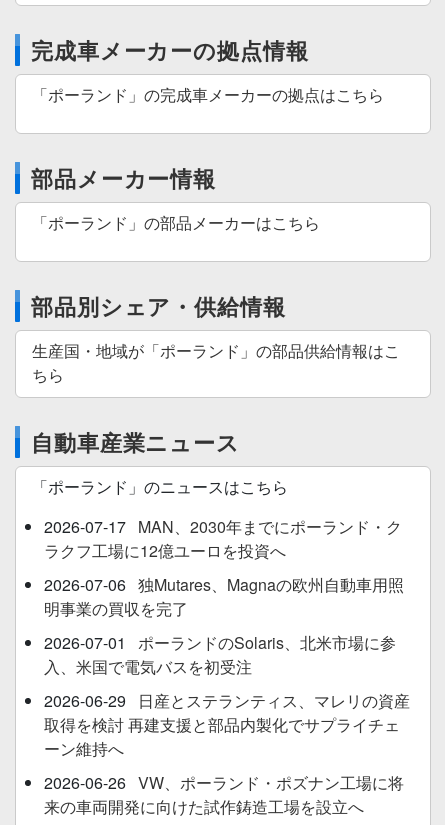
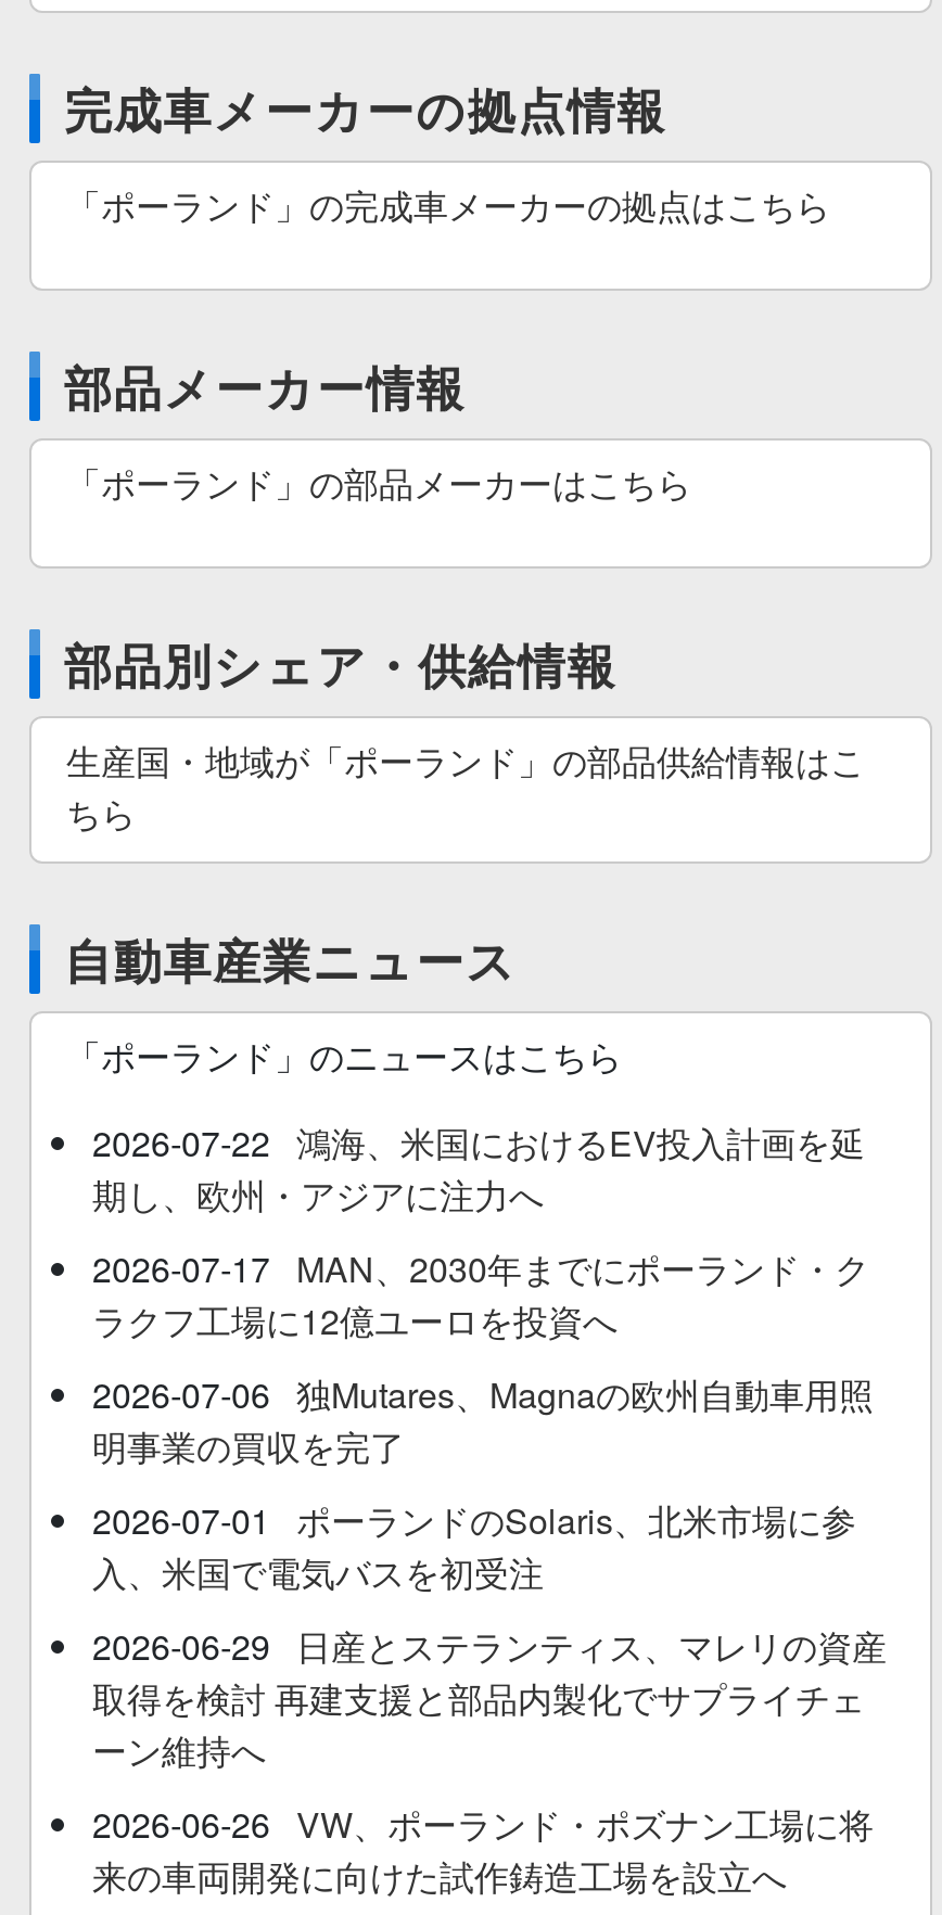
+ 2026-07-22 鴻海、米国におけるEV投入計画を延
+ 期し、欧州・アジアに注力へ
